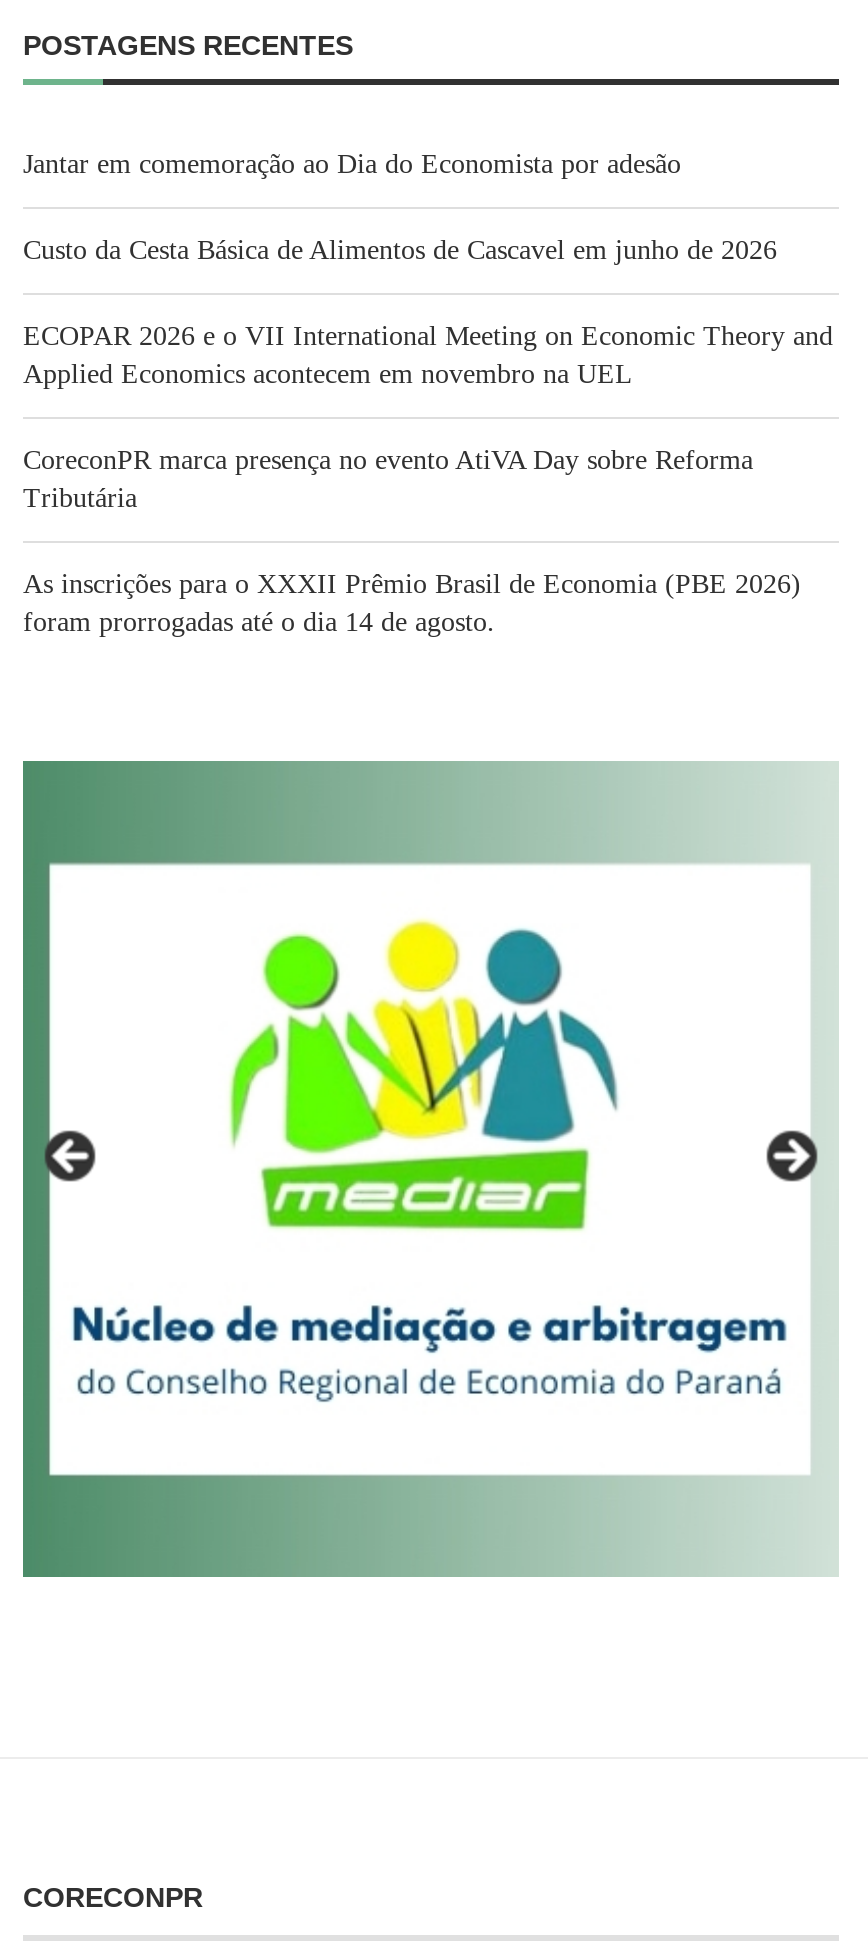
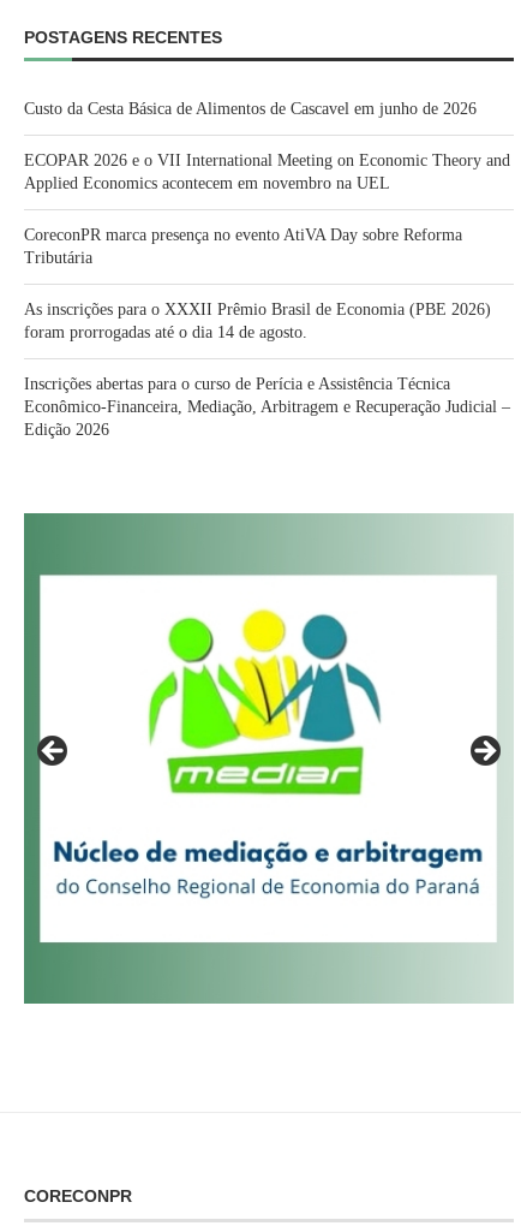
- Jantar em comemoração ao Dia do Economista por adesão

moved up: Custo da Cesta Básica de Alimentos de Cascavel em junho de 2026 | ECOPAR 2026 e o VII International Meeting on Economic Theory and | Applied Economics acontecem em novembro na UEL | CoreconPR marca presença no evento AtiVA Day sobre Reforma | Tributária | As inscrições para o XXXII Prêmio Brasil de Economia (PBE 2026) | foram prorrogadas até o dia 14 de agosto.

+ Inscrições abertas para o curso de Perícia e Assistência Técnica
+ Econômico-Financeira, Mediação, Arbitragem e Recuperação Judicial –
+ Edição 2026
